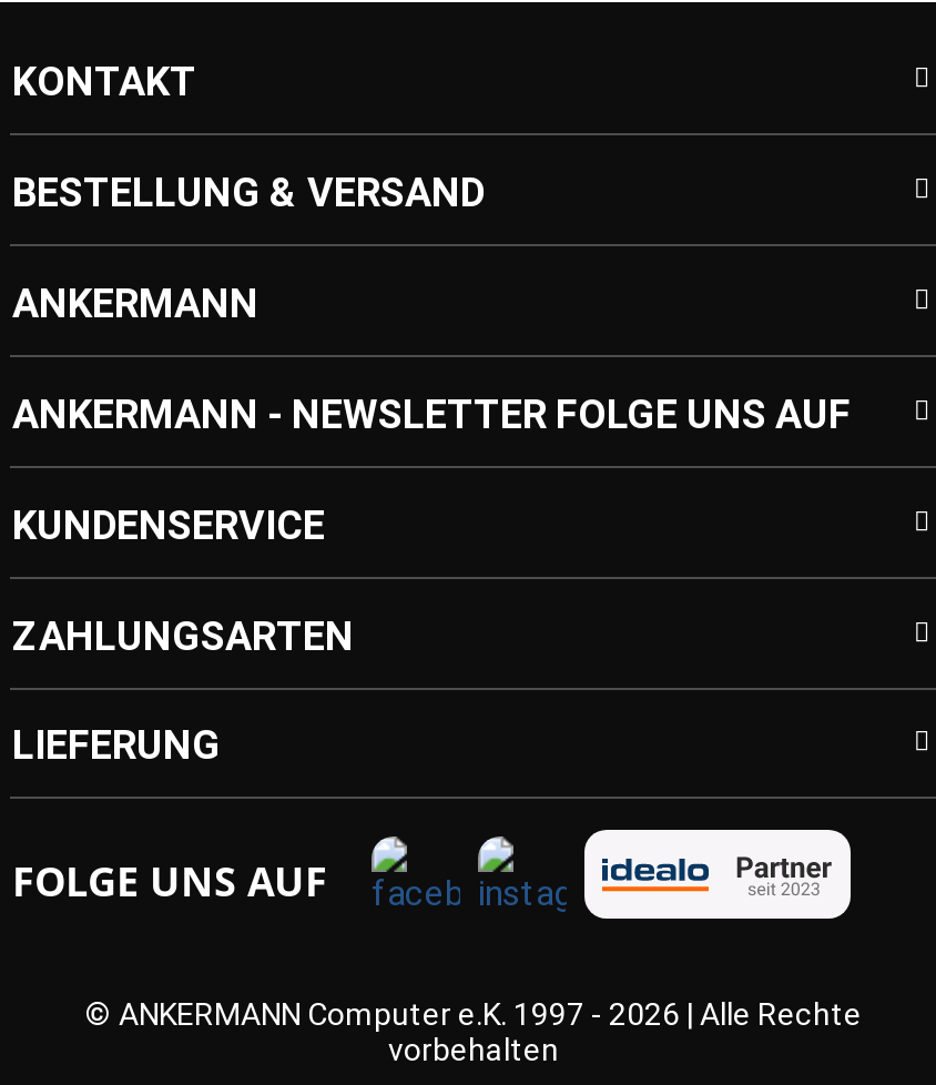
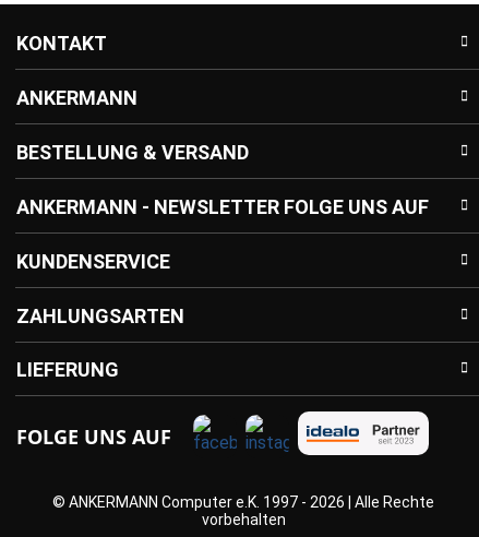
moved down: BESTELLUNG & VERSAND

moved up: ANKERMANN
